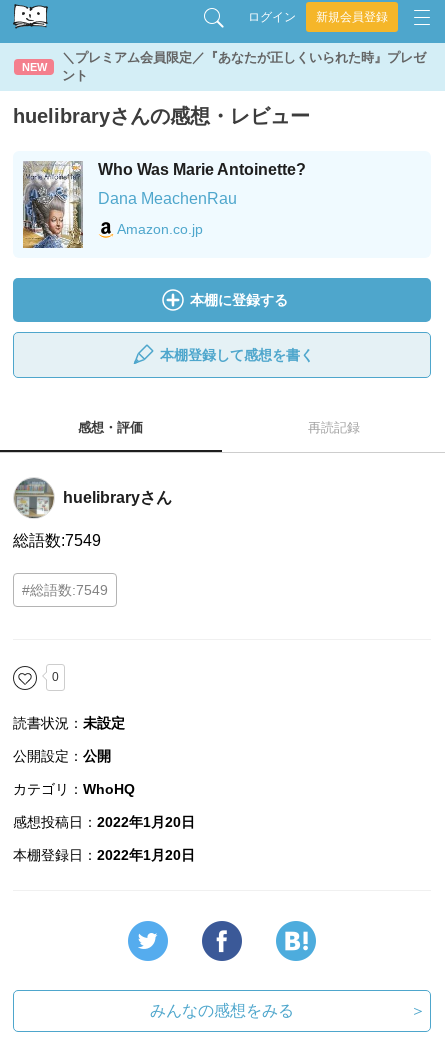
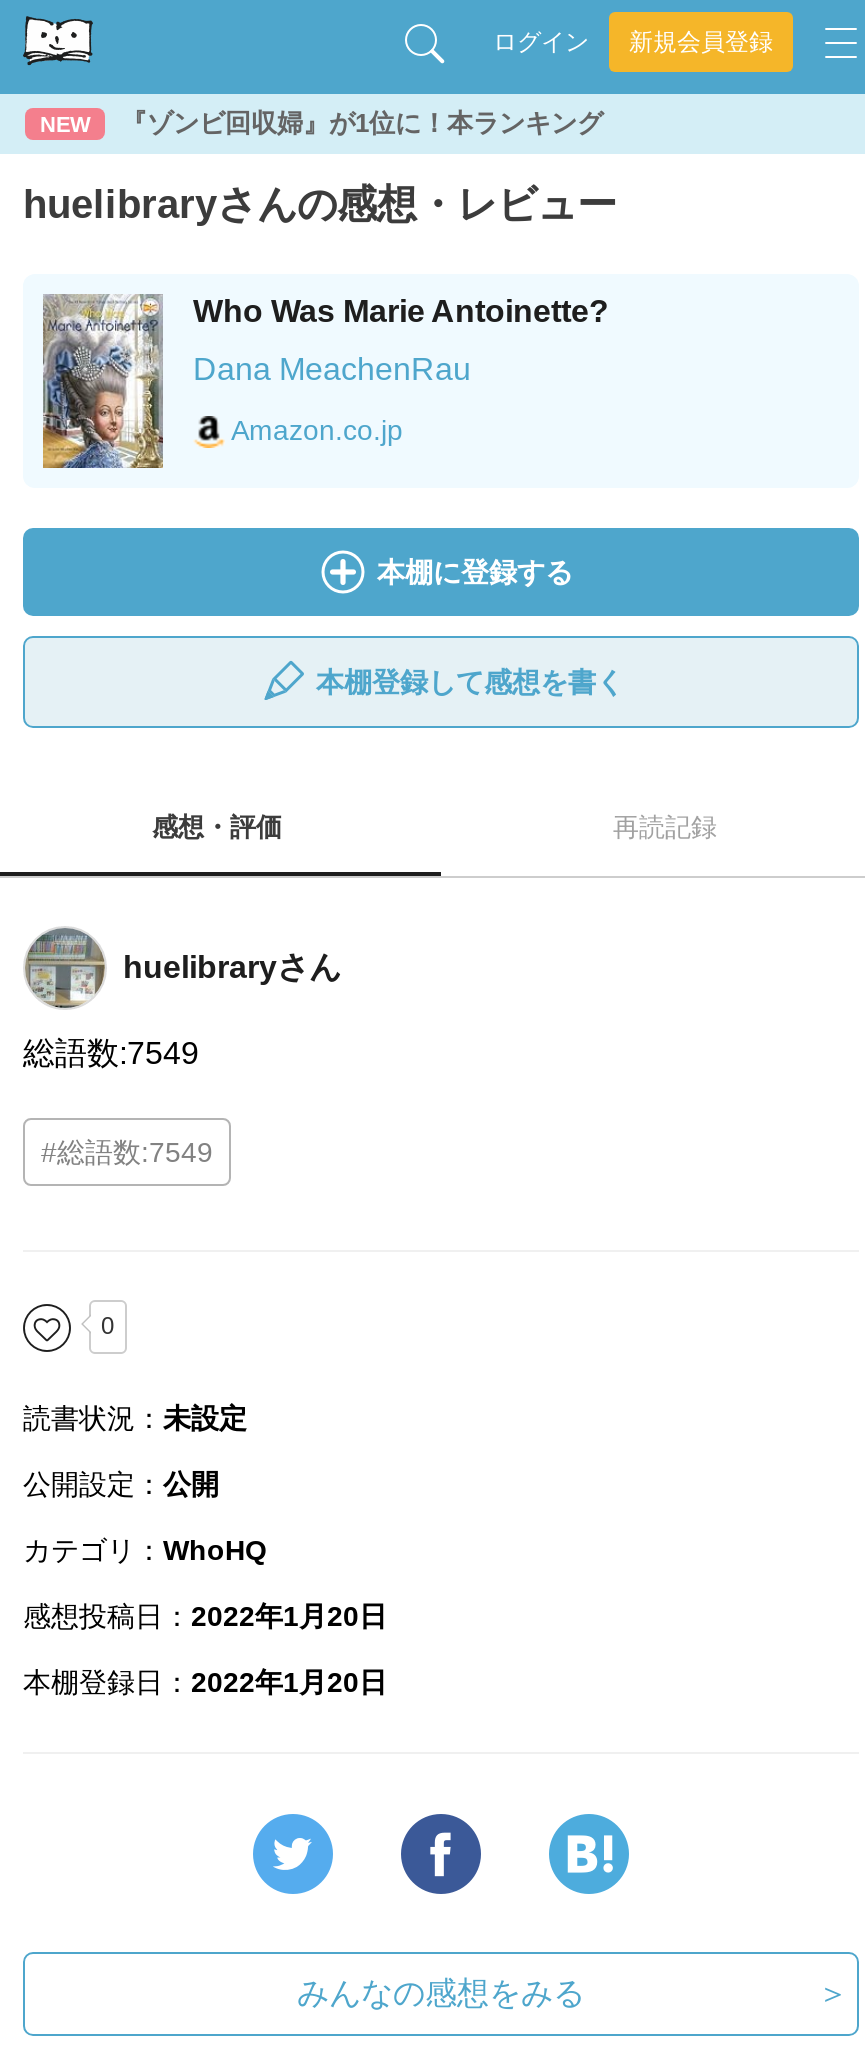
- ＼プレミアム会員限定／『あなたが正しくいられた時』プレゼ
- ント
+ 『ゾンビ回収婦』が1位に！本ランキング
